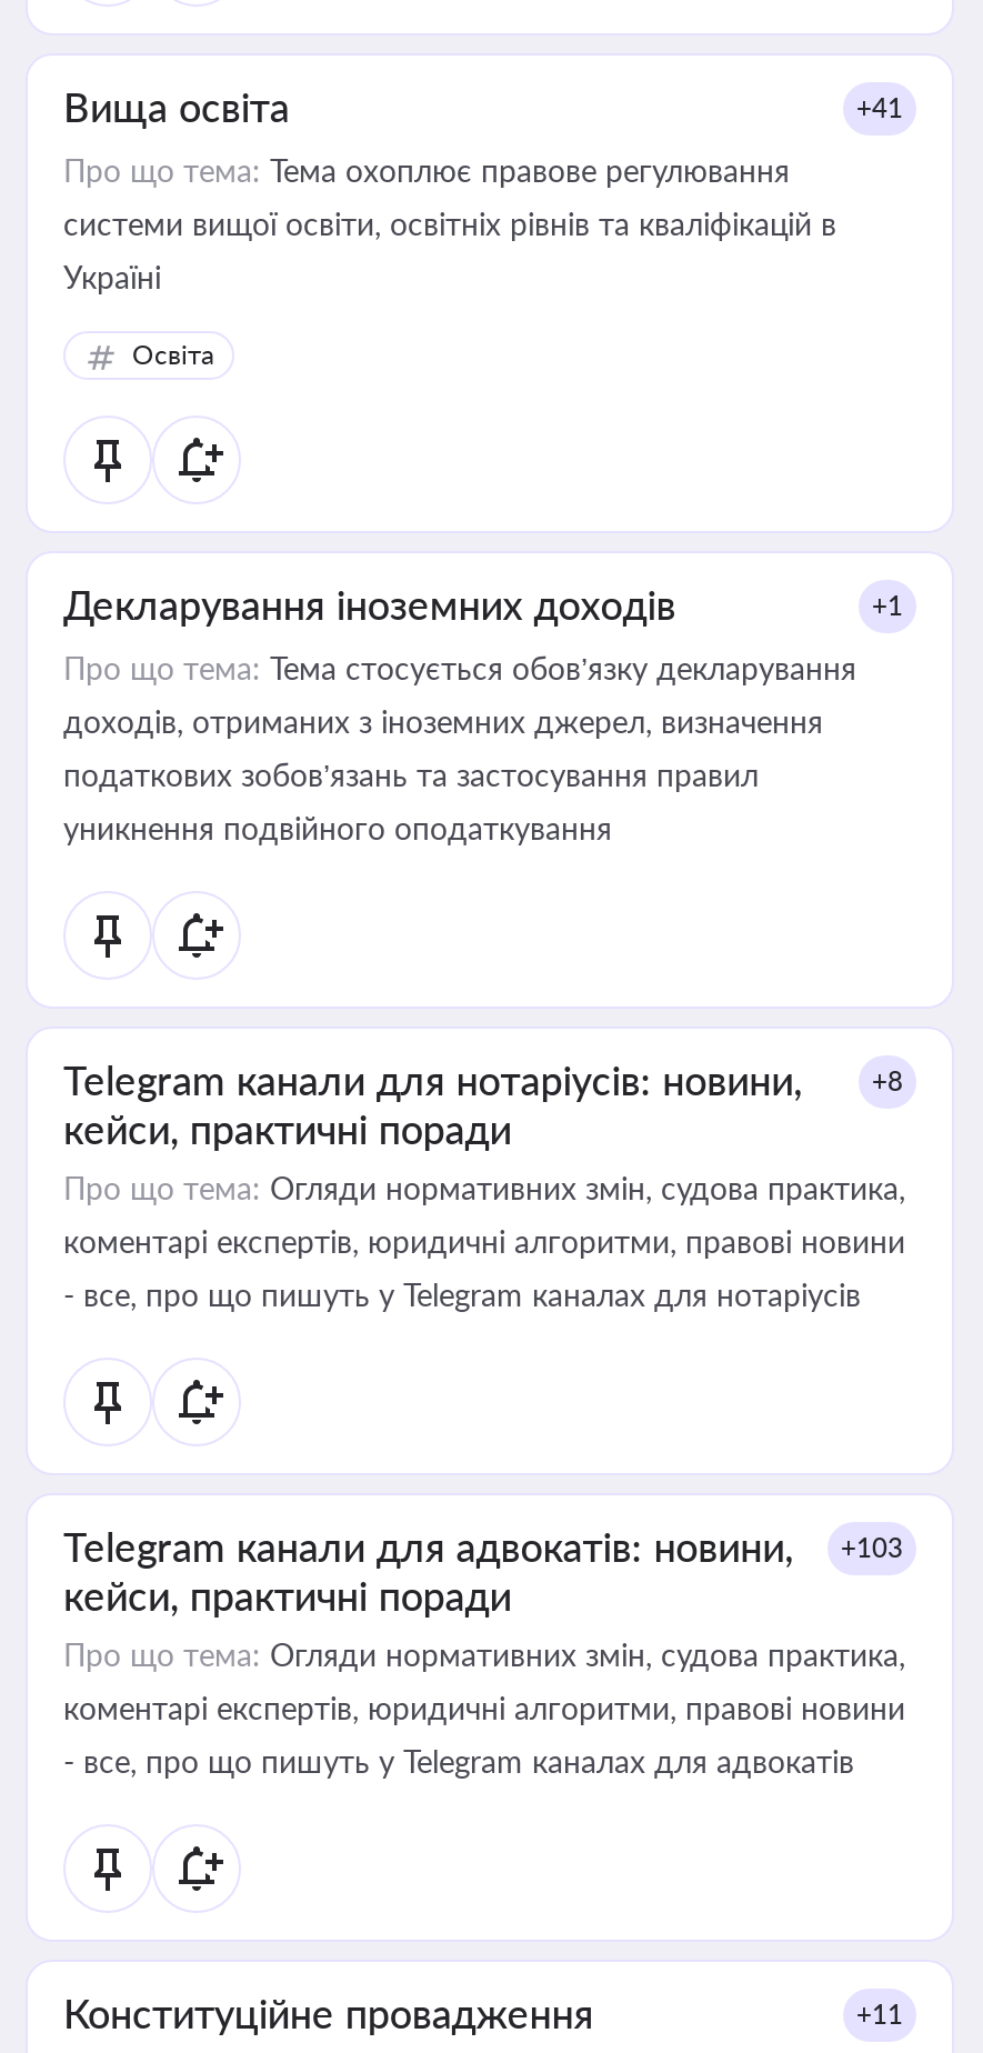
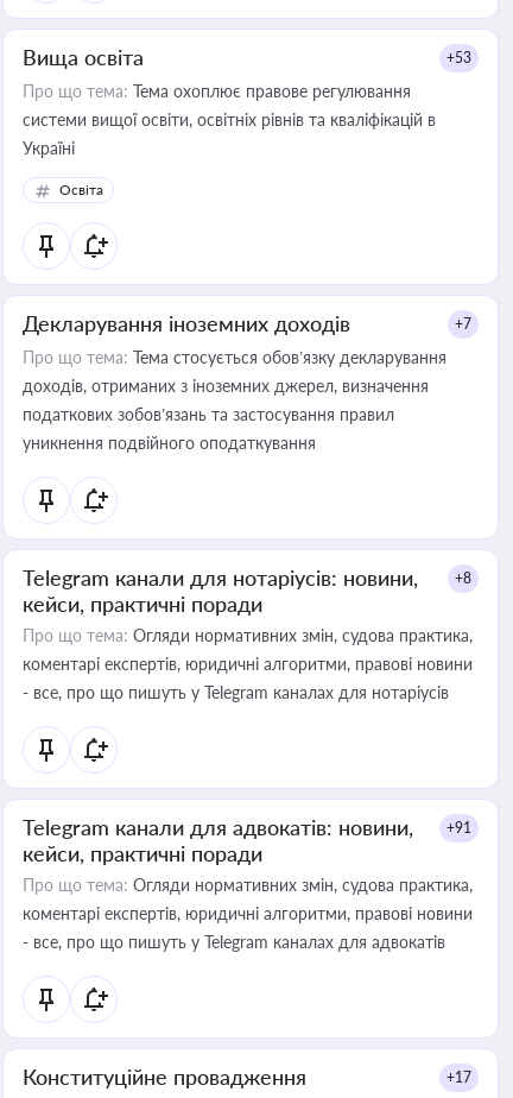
- +41
+ +53

- +1
+ +7

- Telegram канали для адвокатів: новини, +103
+ Telegram канали для адвокатів: новини, +91

- +11
+ +17
